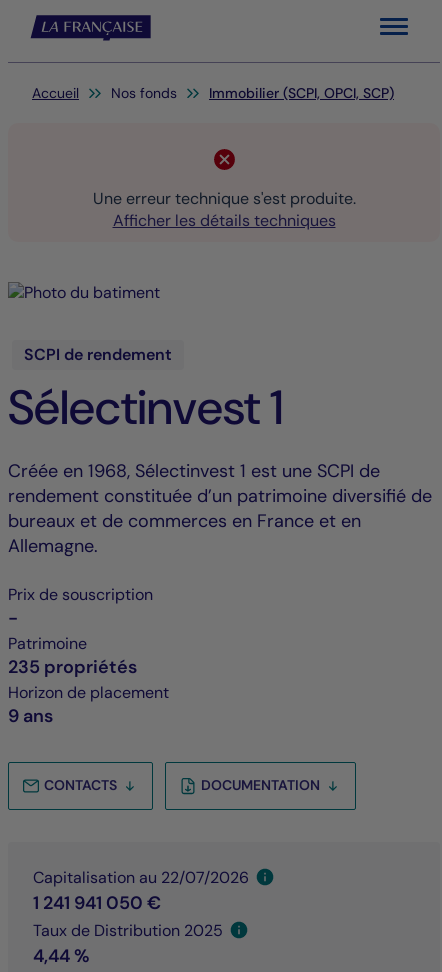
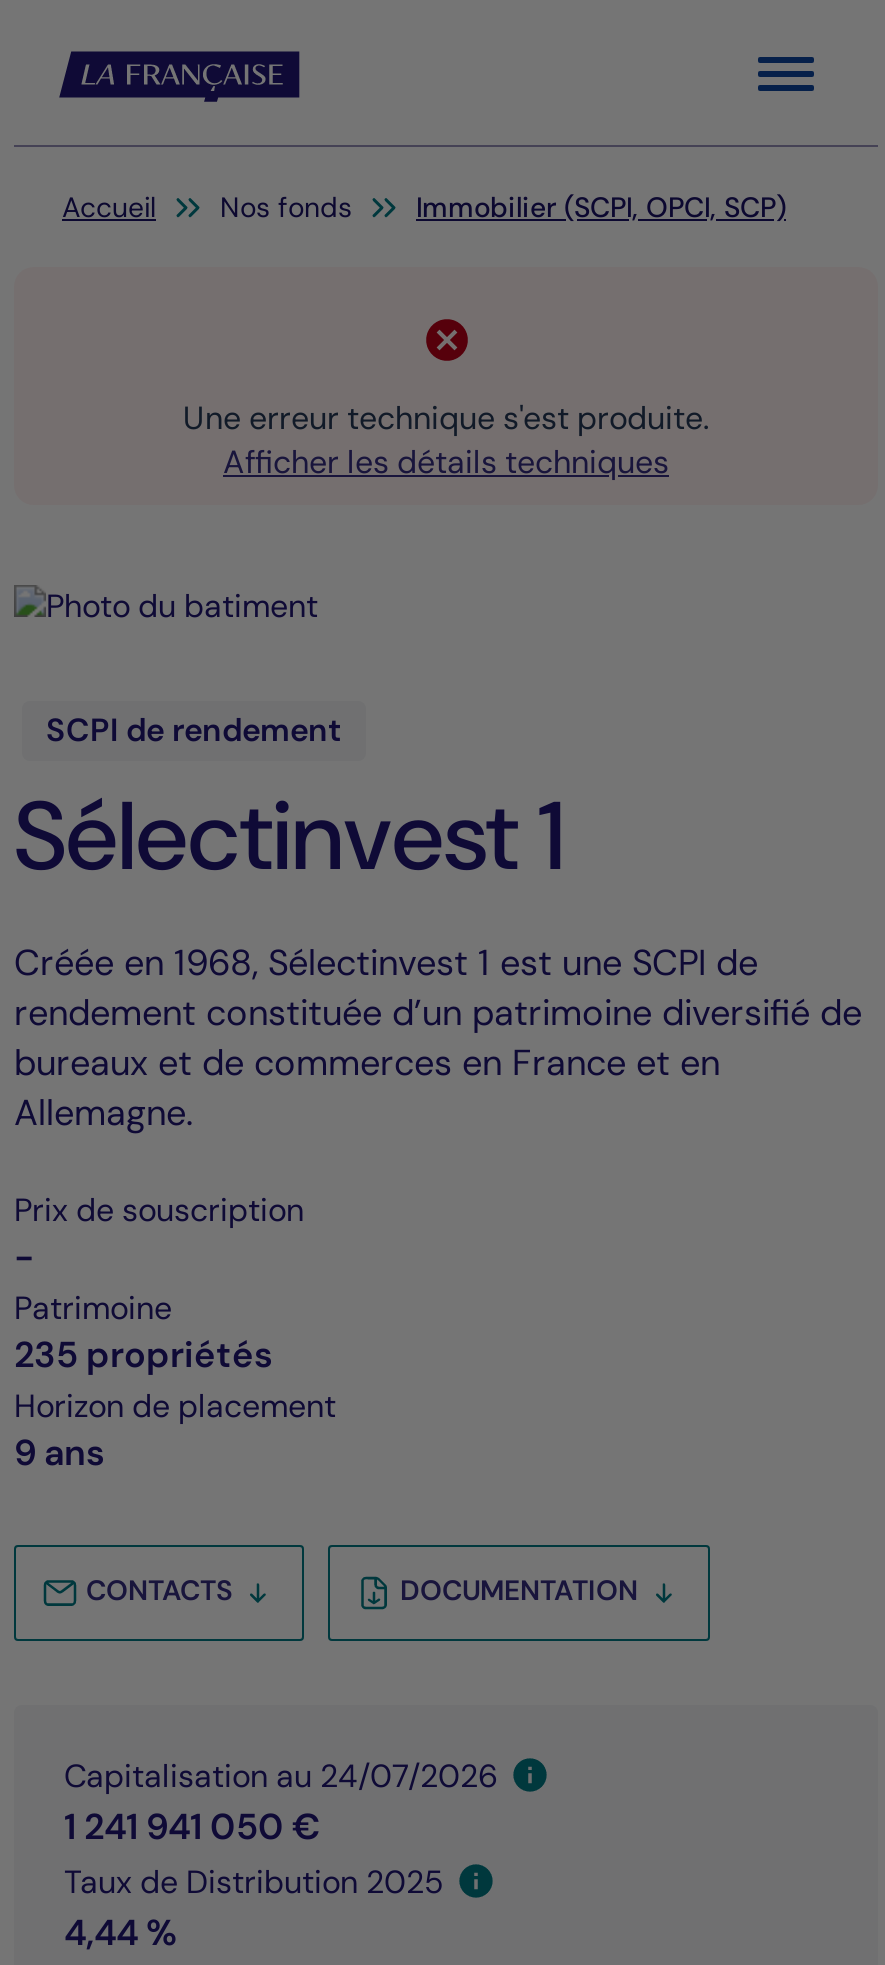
- Capitalisation au 22/07/2026
+ Capitalisation au 24/07/2026
